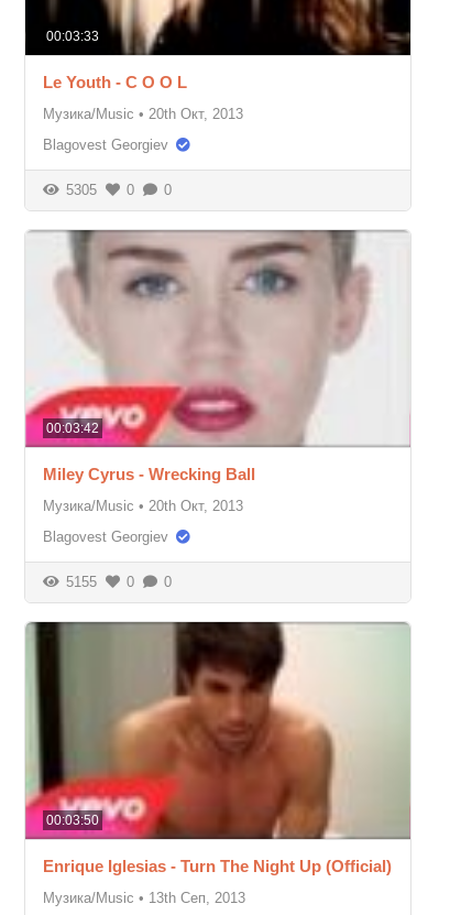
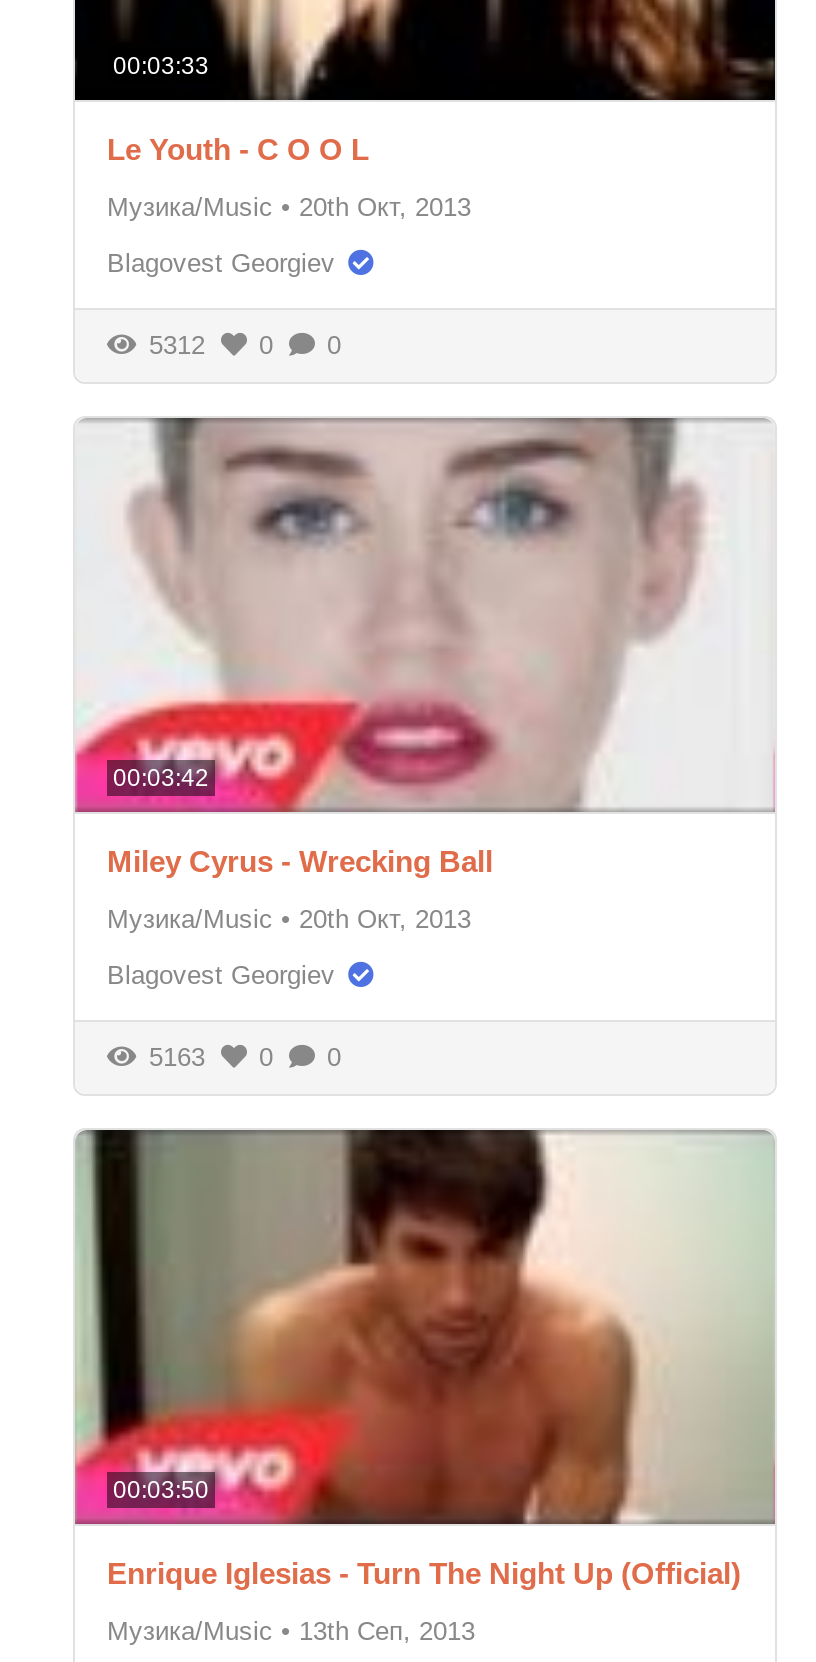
- 5305 0 0
+ 5312 0 0

- 5155 0 0
+ 5163 0 0
